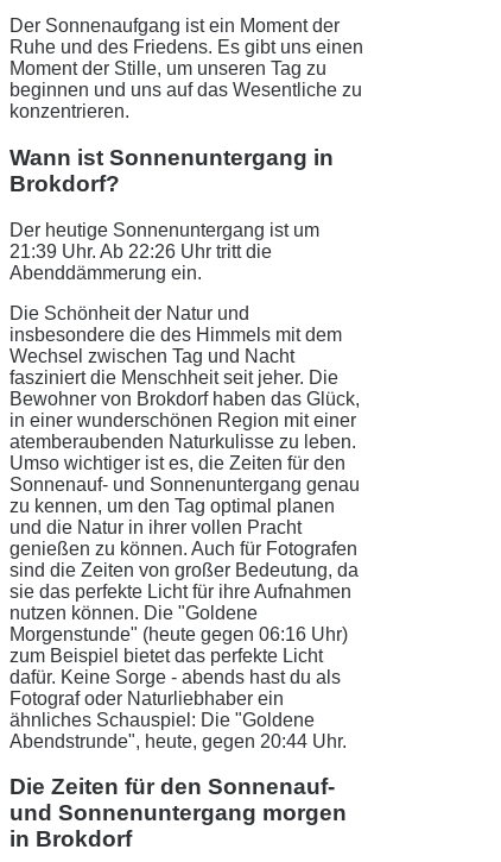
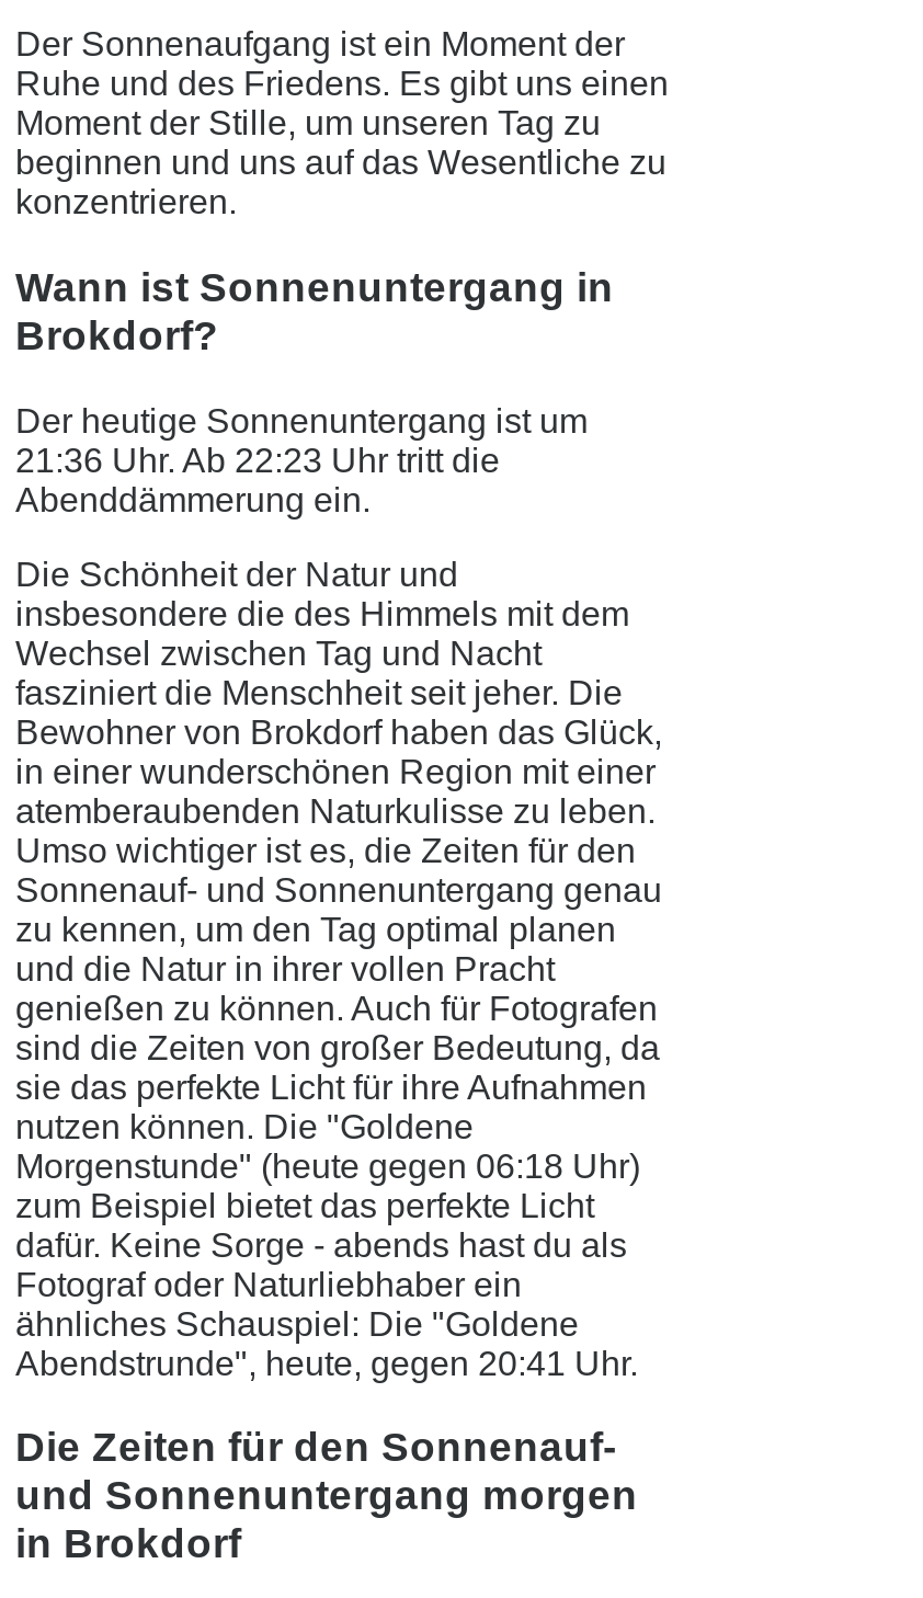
- 21:39 Uhr. Ab 22:26 Uhr tritt die
+ 21:36 Uhr. Ab 22:23 Uhr tritt die

- Morgenstunde" (heute gegen 06:16 Uhr)
+ Morgenstunde" (heute gegen 06:18 Uhr)

- Abendstrunde", heute, gegen 20:44 Uhr.
+ Abendstrunde", heute, gegen 20:41 Uhr.
